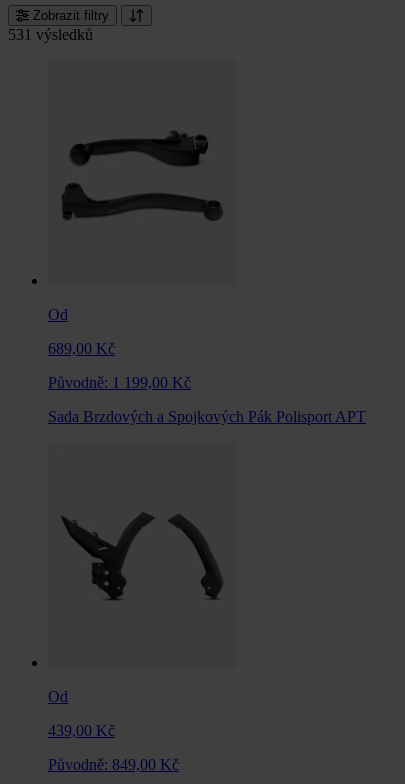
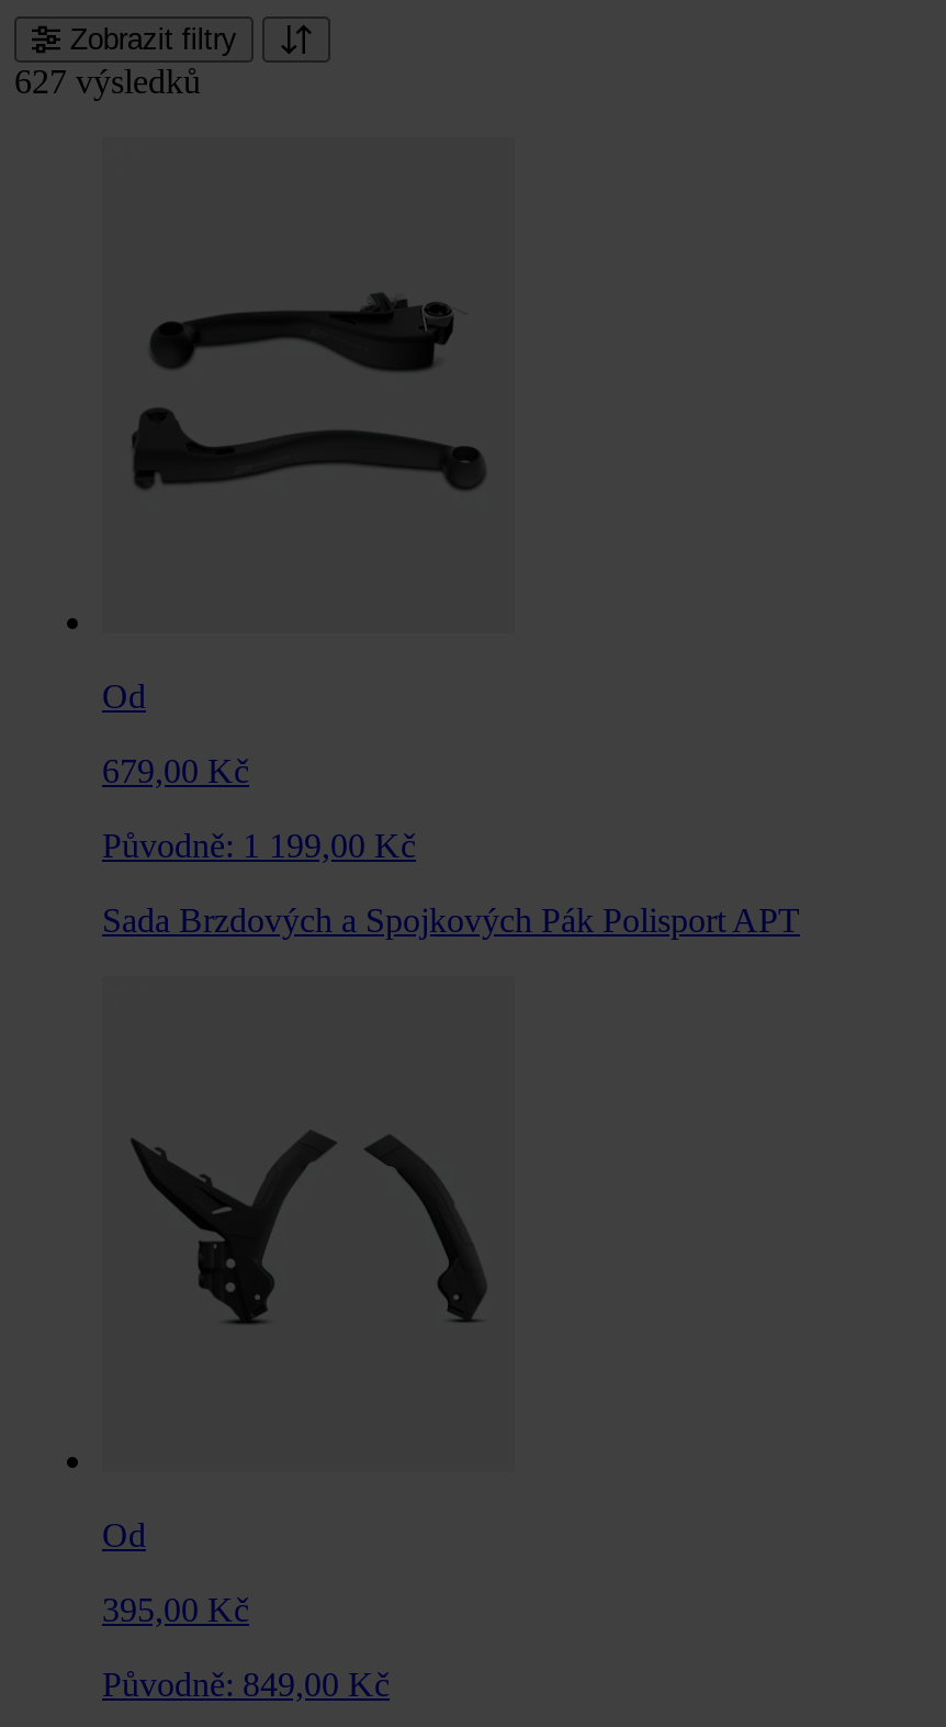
- 531 výsledků
+ 627 výsledků

- 689,00 Kč
+ 679,00 Kč

- 439,00 Kč
+ 395,00 Kč
